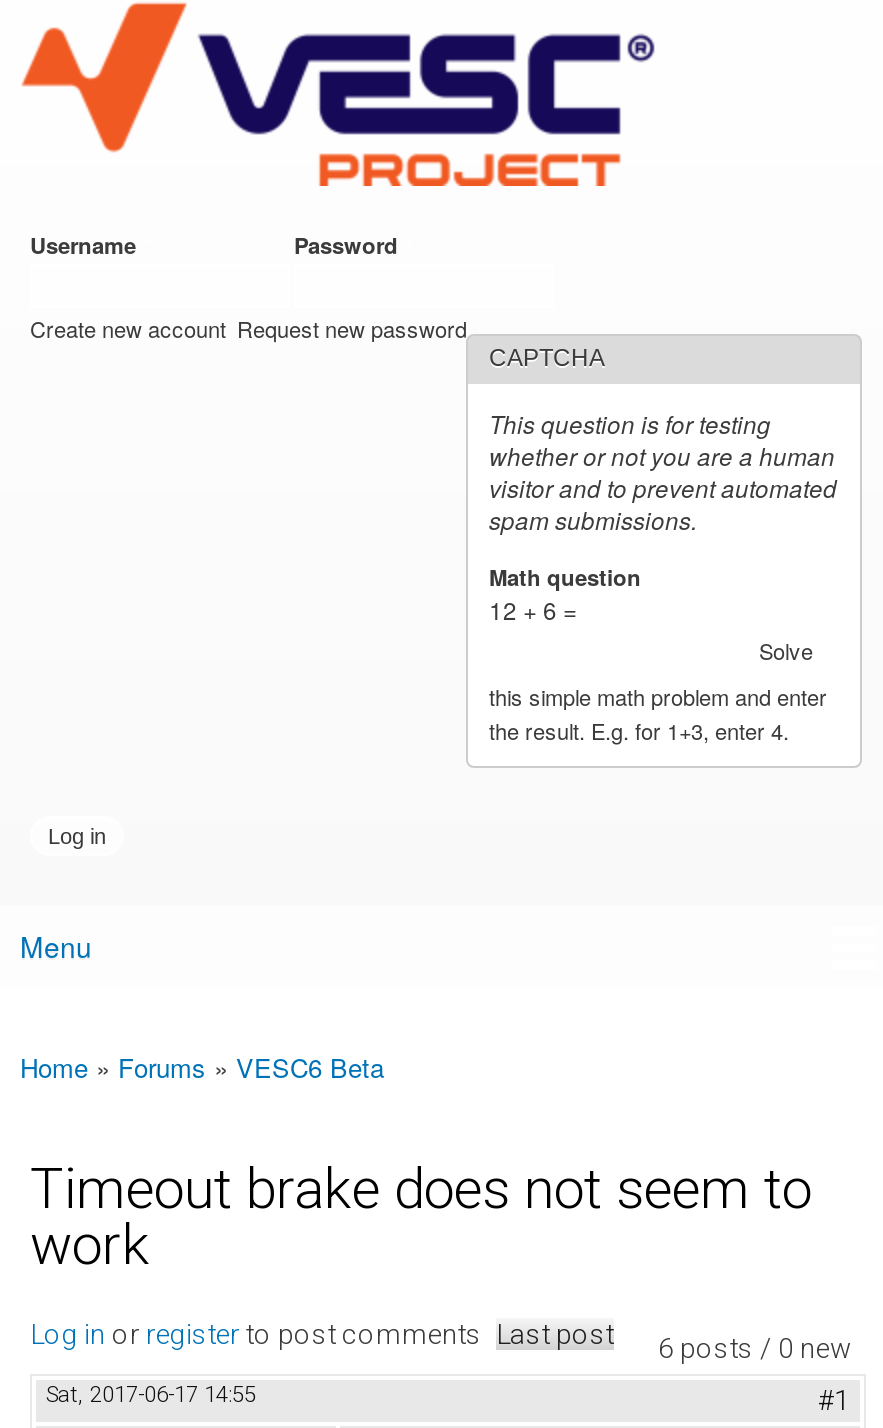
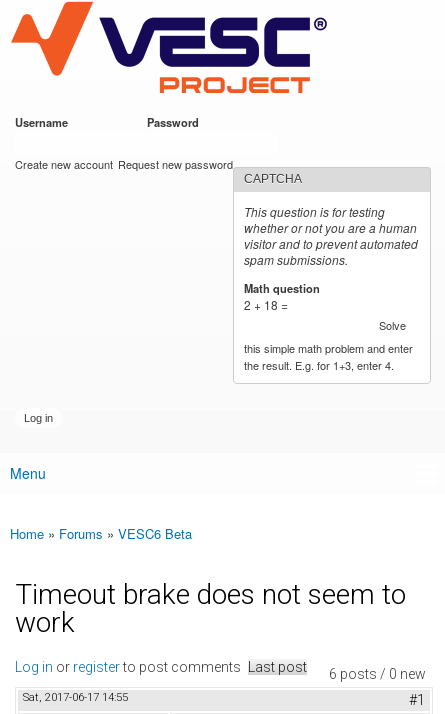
- 12 + 6 =
+ 2 + 18 =
